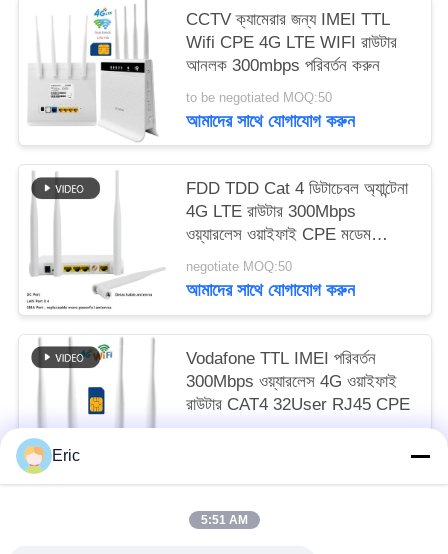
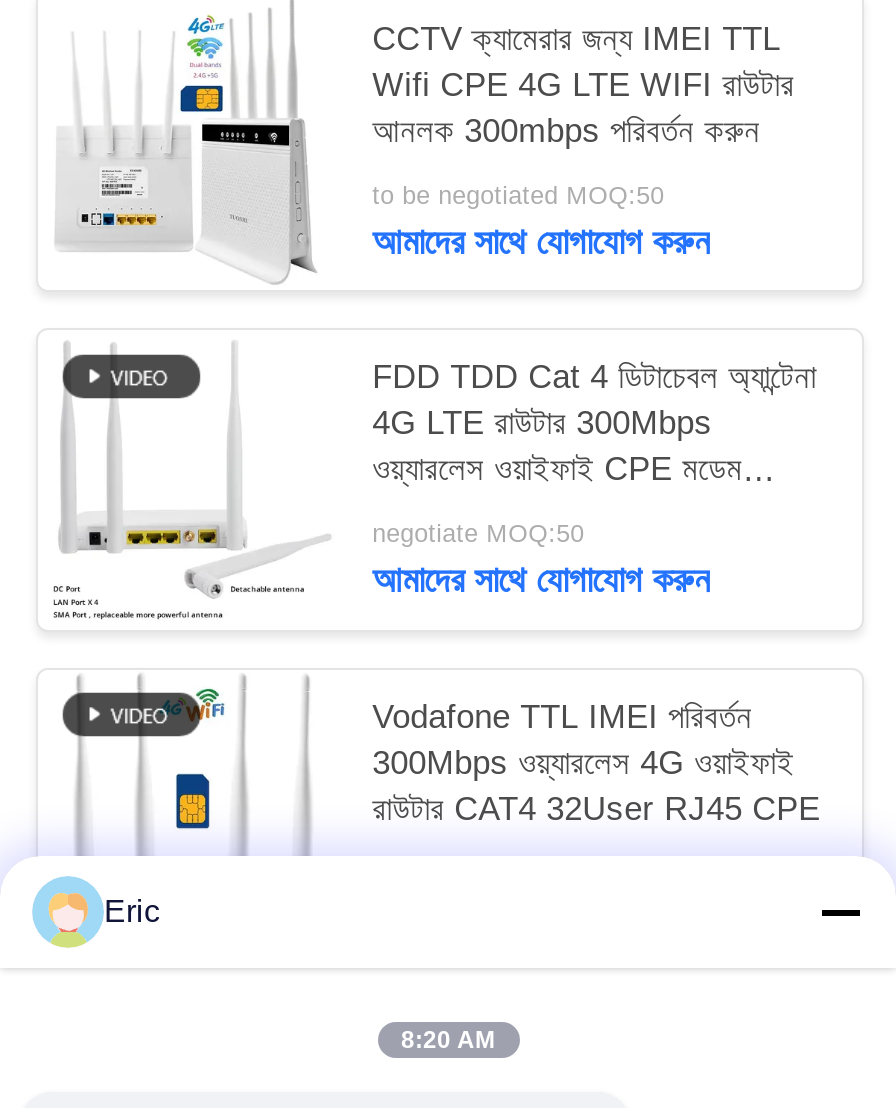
- 5:51 AM
+ 8:20 AM
